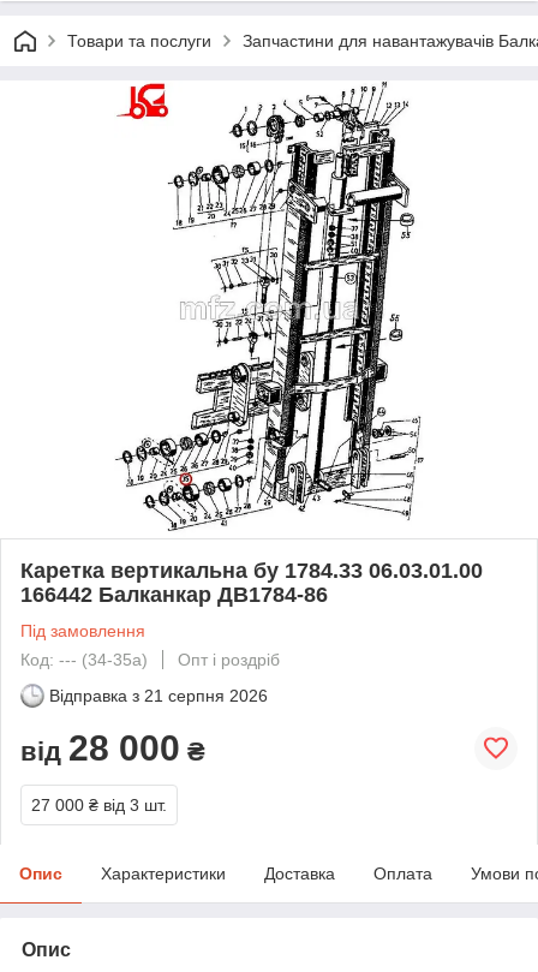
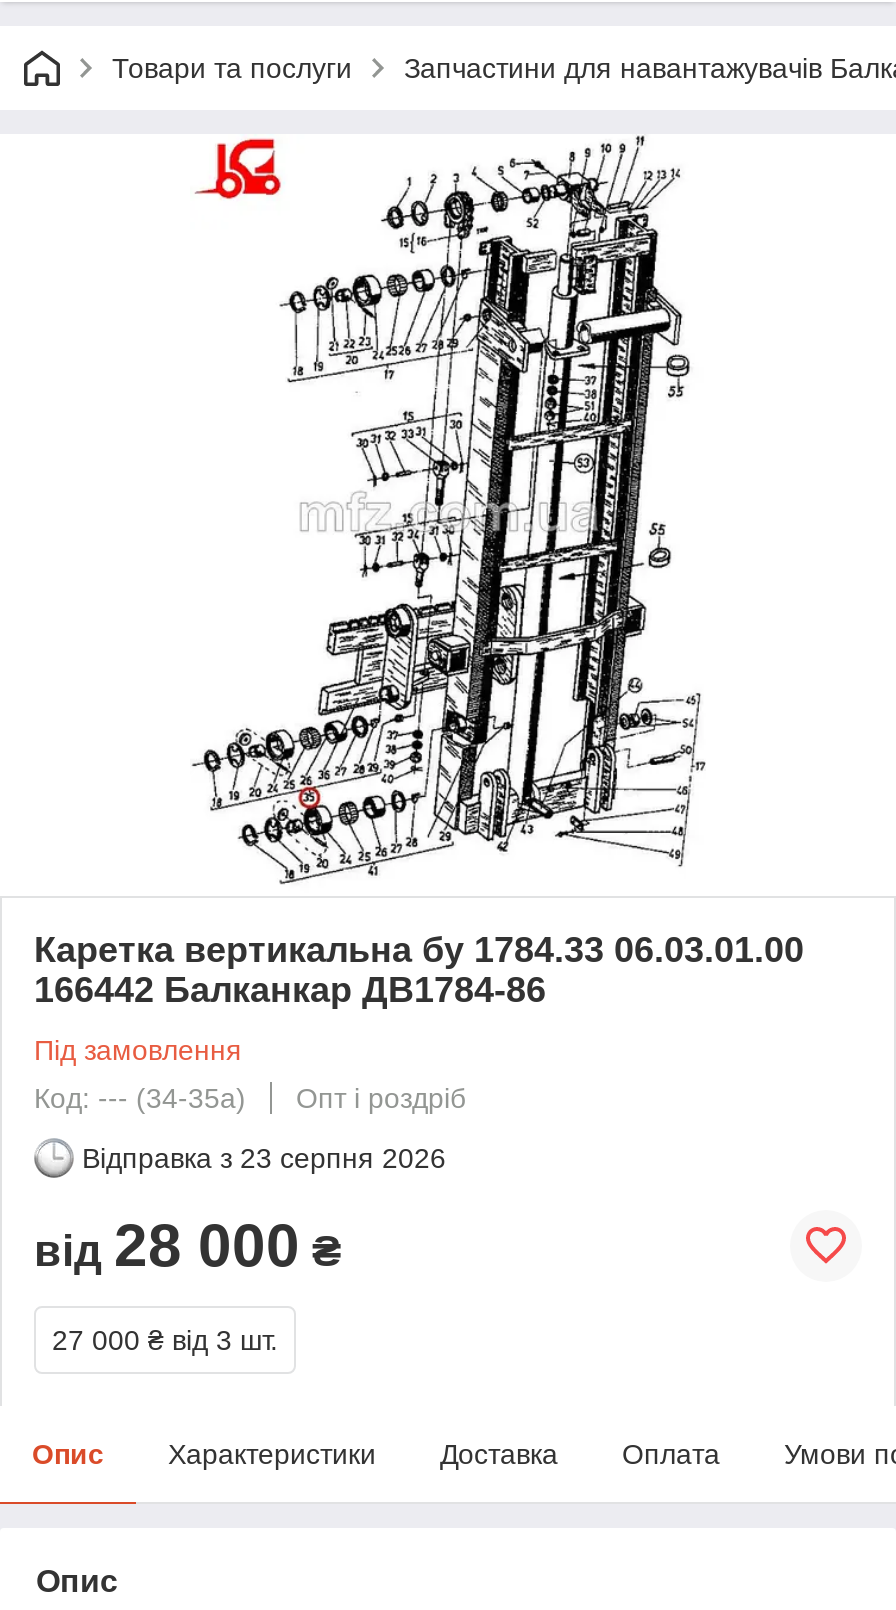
- Відправка з 21 серпня 2026
+ Відправка з 23 серпня 2026
